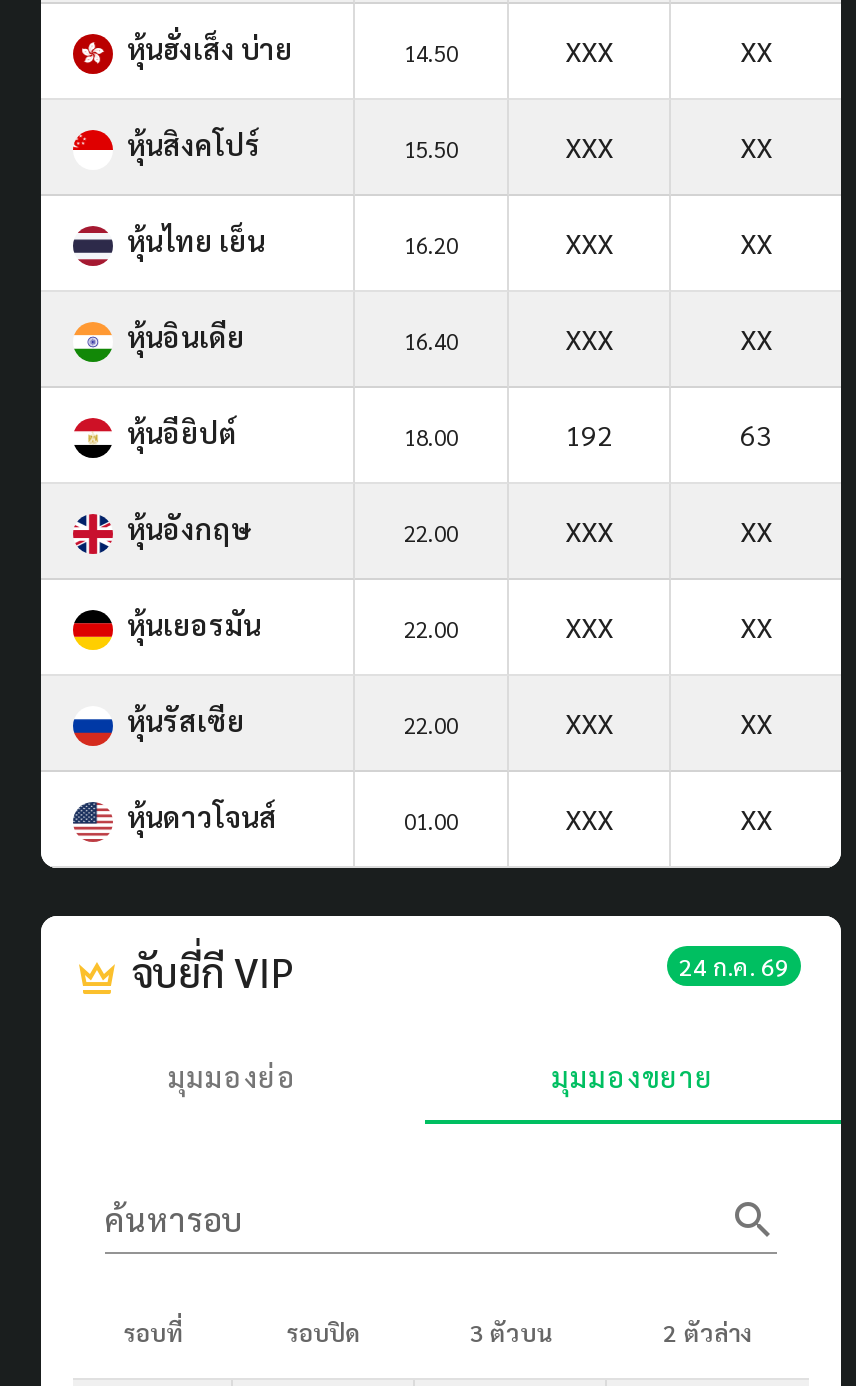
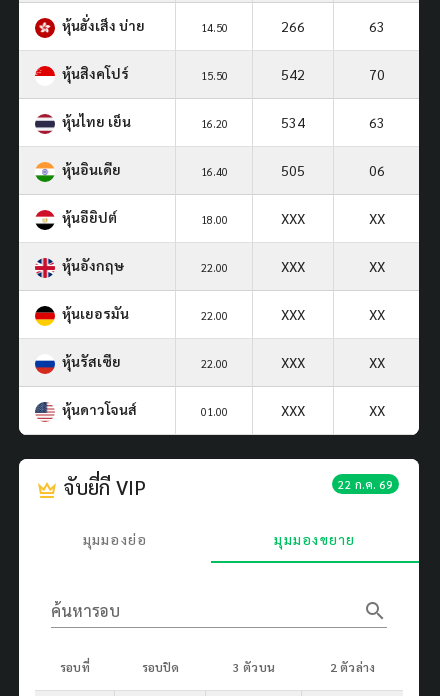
- XXX
- XX
+ 266
+ 63

- XXX
- XX
+ 542
+ 70

- XXX
- XX
+ 534
+ 63

- XXX
- XX
+ 505
+ 06

- 192
- 63
+ XXX
+ XX

- 24 ก.ค. 69
+ 22 ก.ค. 69
